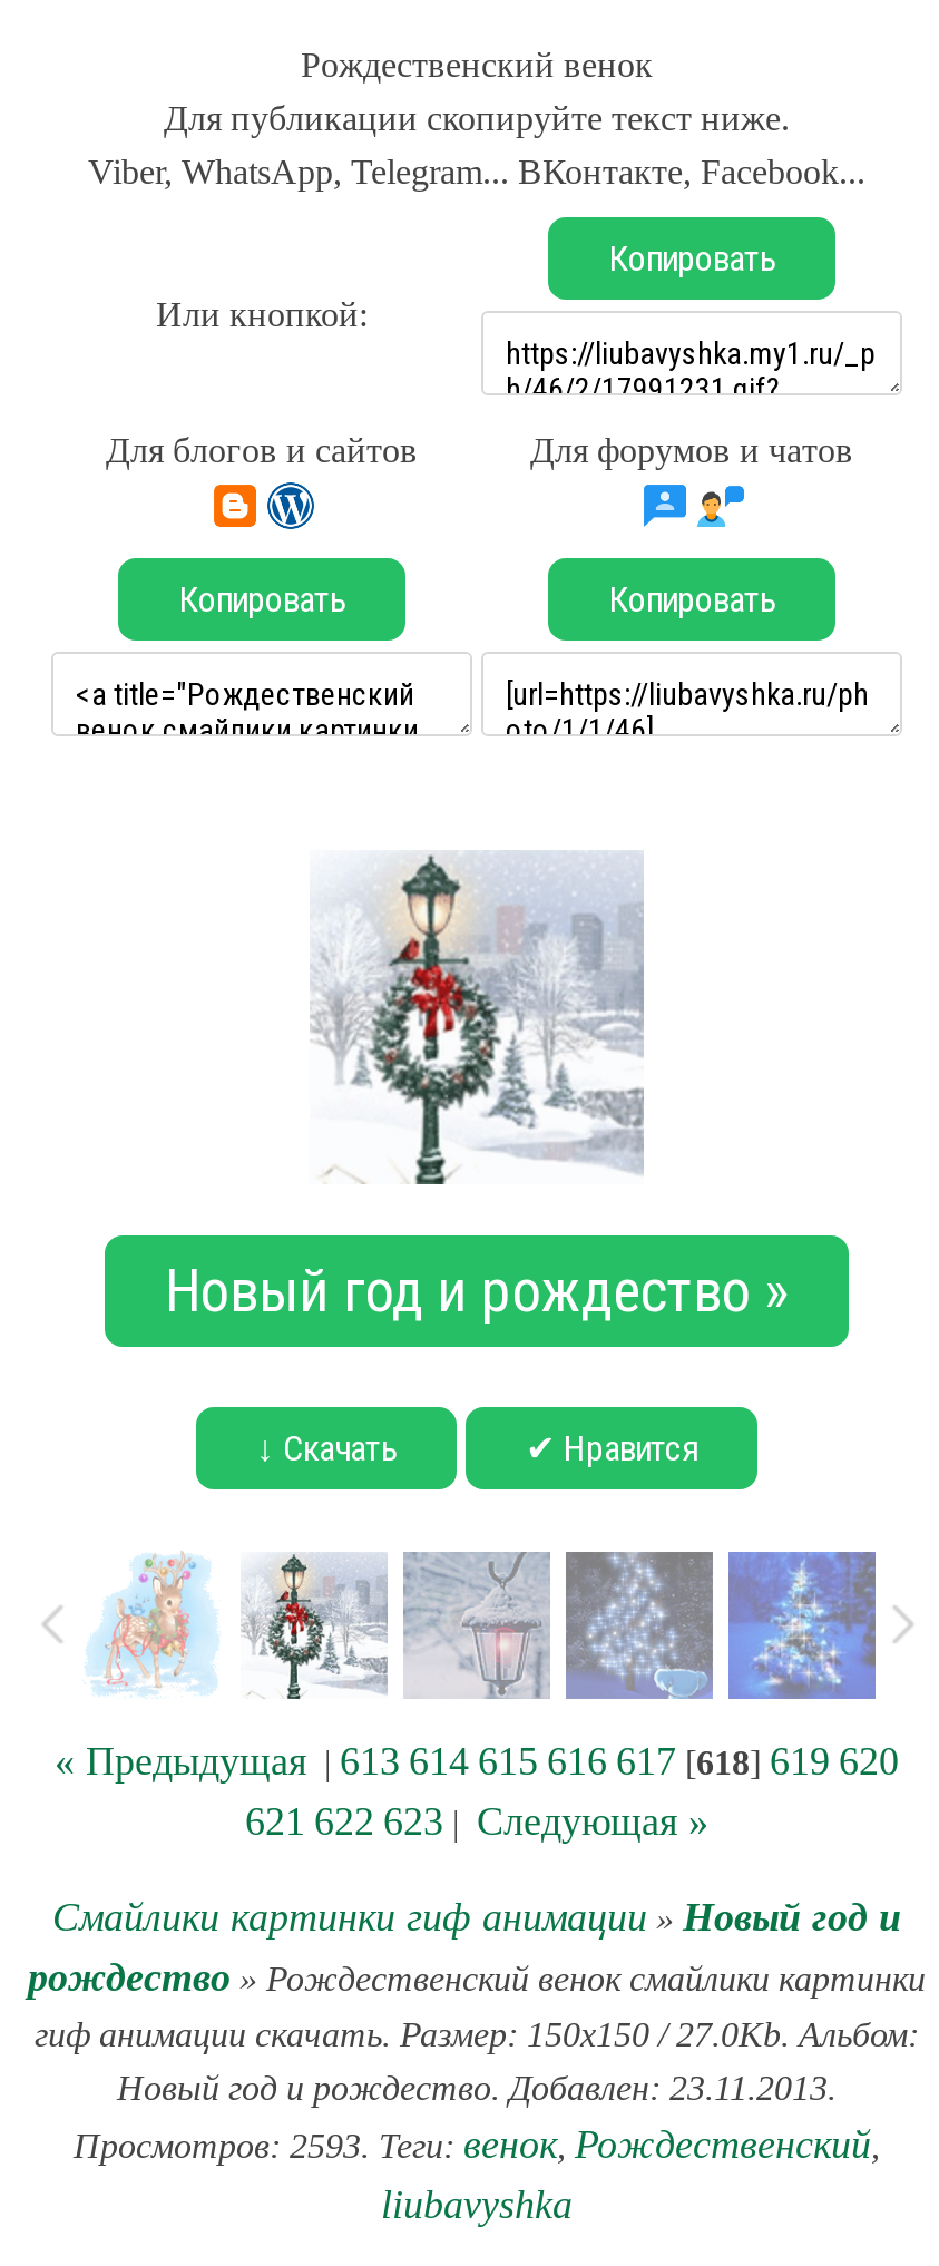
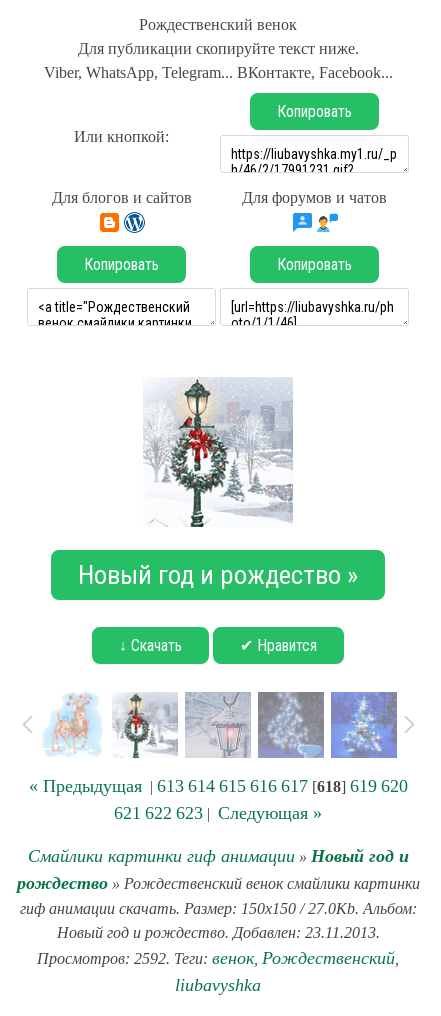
- Просмотров: 2593. Теги: венок, Рождественский,
+ Просмотров: 2592. Теги: венок, Рождественский,
